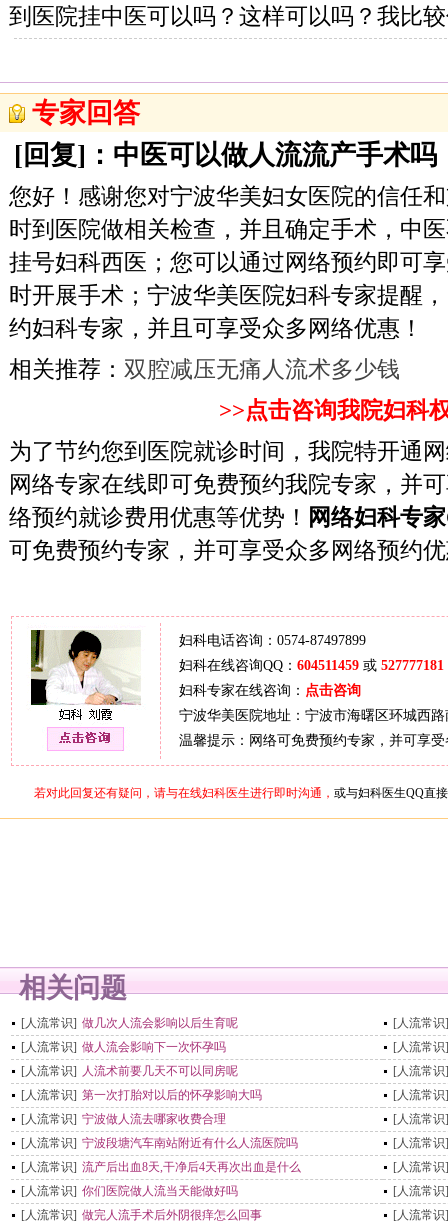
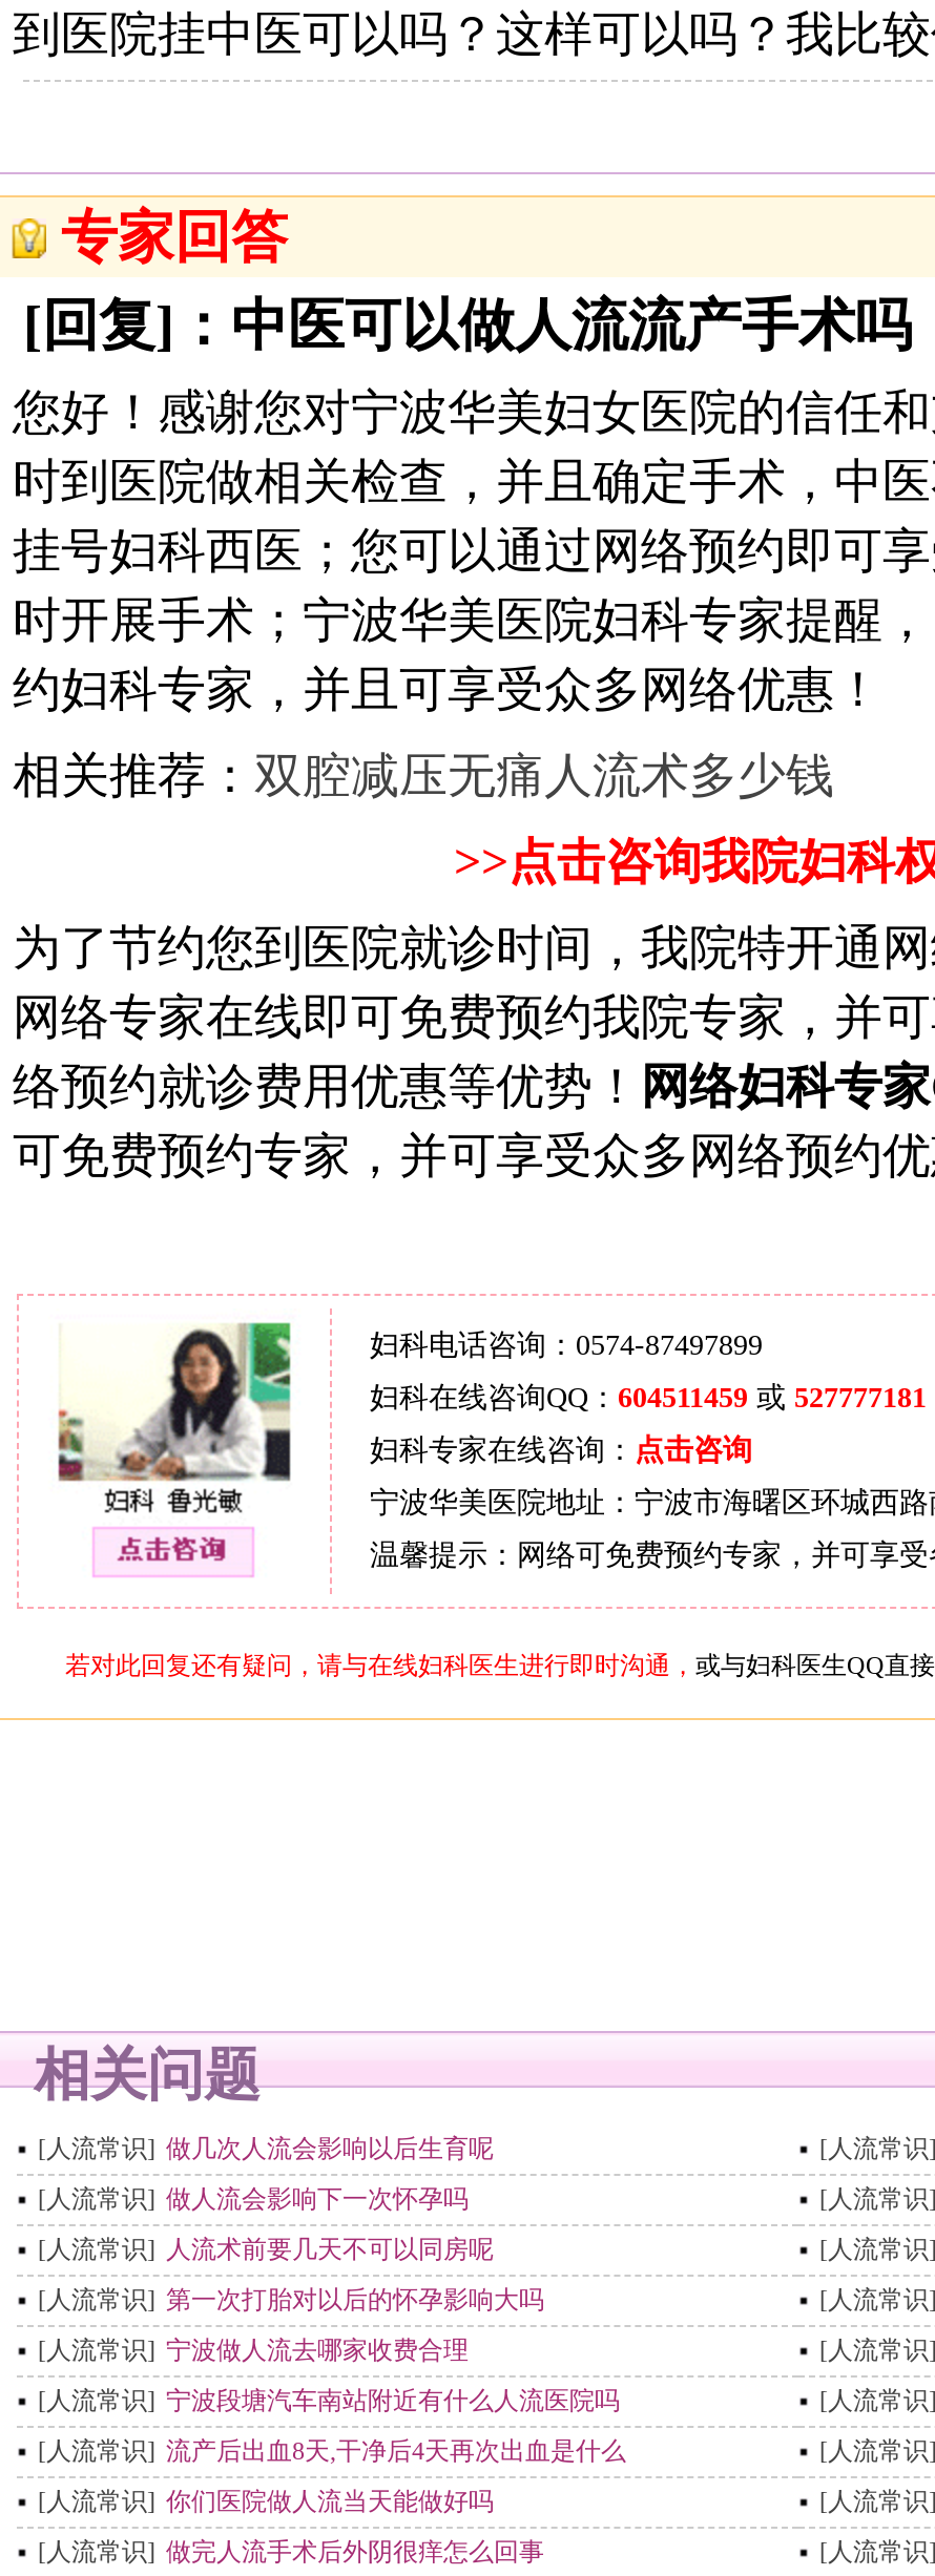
- [image]
+ [image]
